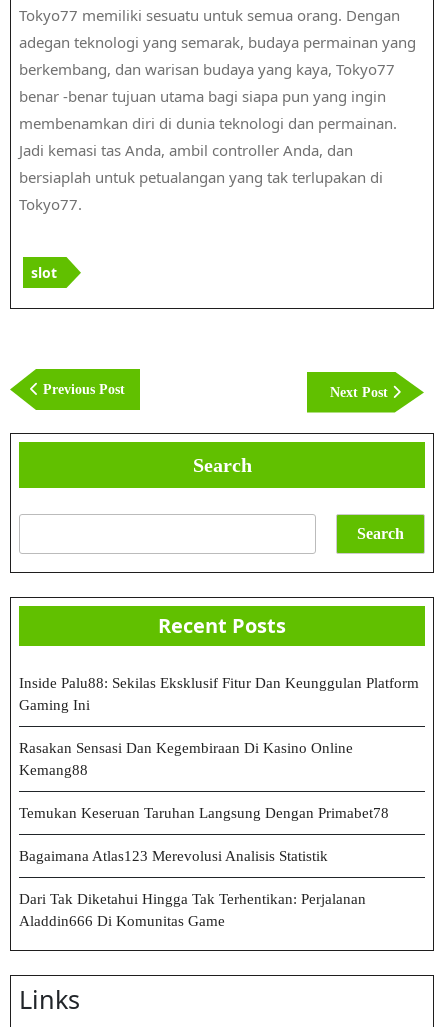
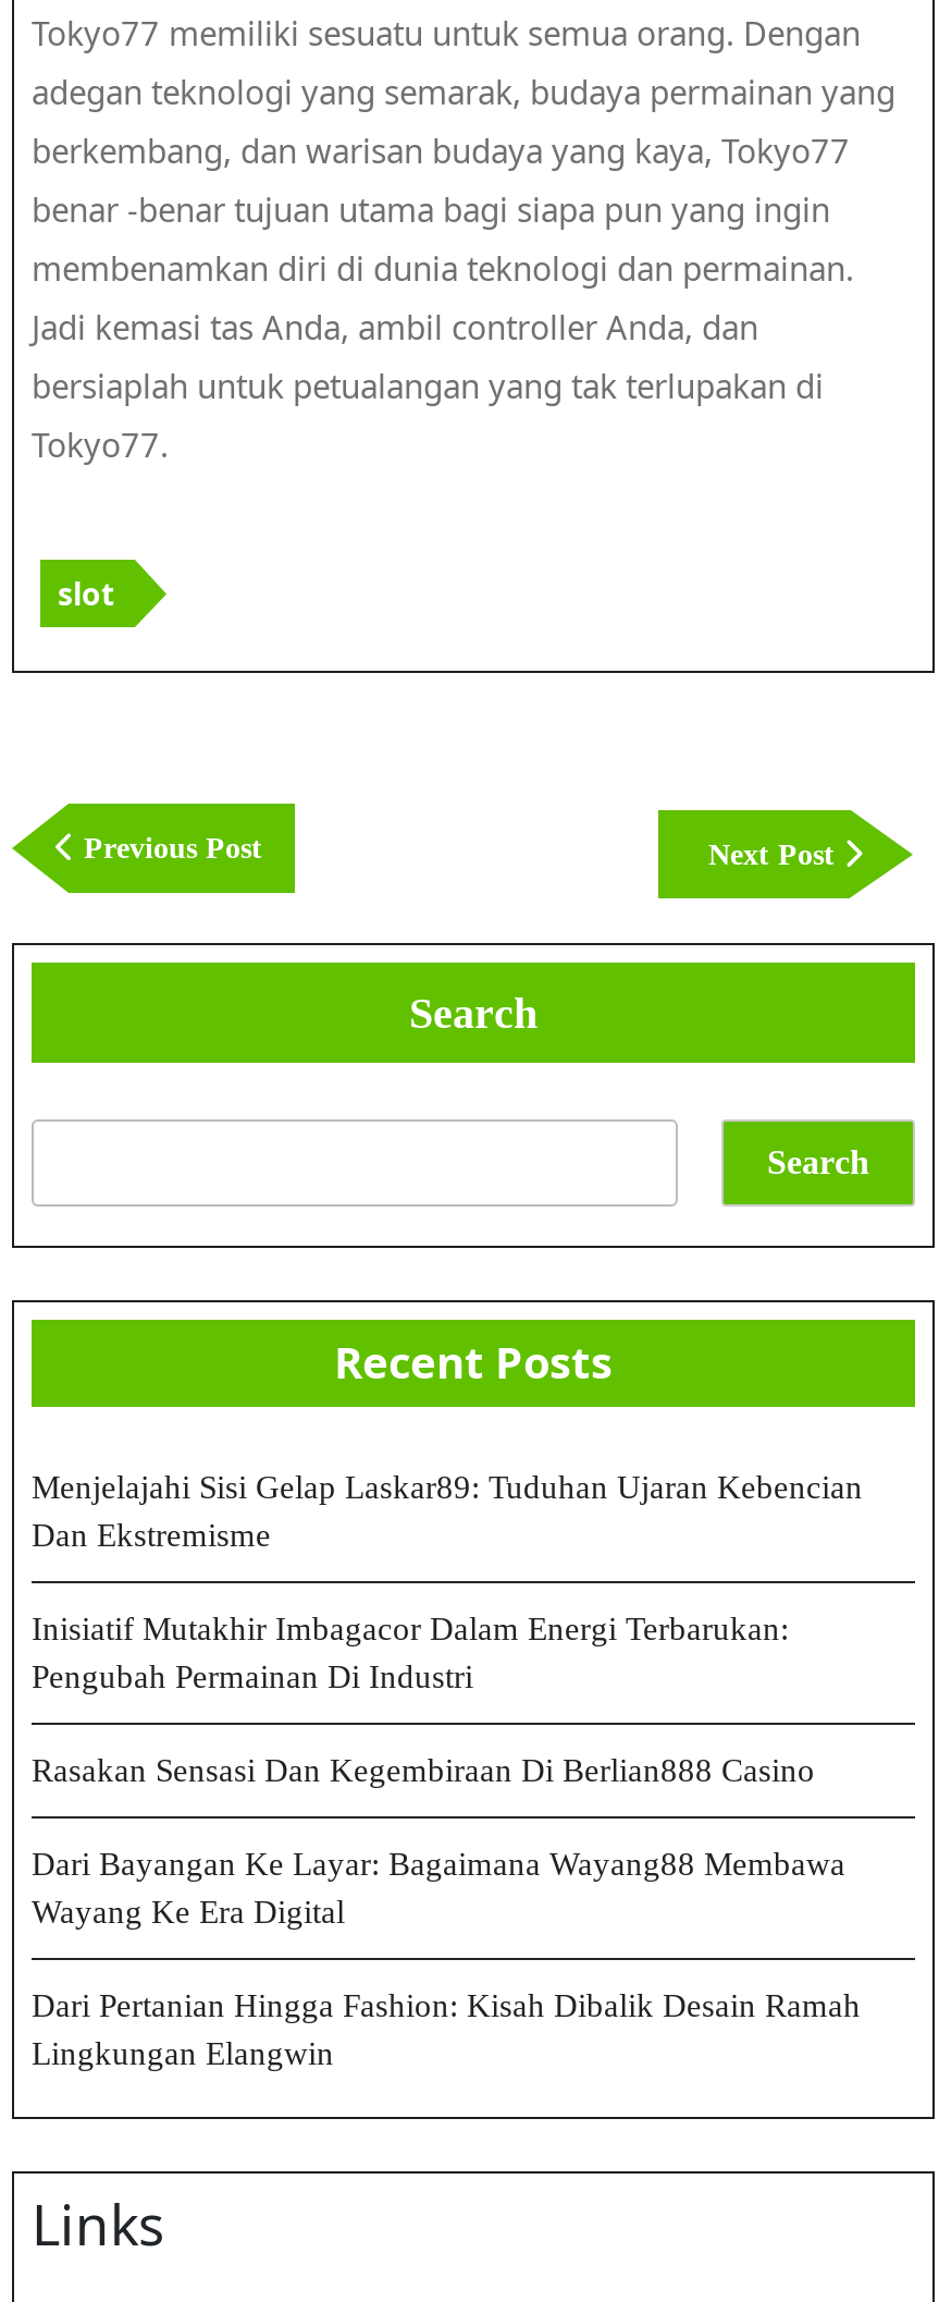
- Inside Palu88: Sekilas Eksklusif Fitur Dan Keunggulan Platform
- Gaming Ini
+ Menjelajahi Sisi Gelap Laskar89: Tuduhan Ujaran Kebencian
+ Dan Ekstremisme

- Rasakan Sensasi Dan Kegembiraan Di Kasino Online
- Kemang88
+ Inisiatif Mutakhir Imbagacor Dalam Energi Terbarukan:
+ Pengubah Permainan Di Industri

- Temukan Keseruan Taruhan Langsung Dengan Primabet78
+ Rasakan Sensasi Dan Kegembiraan Di Berlian888 Casino

- Bagaimana Atlas123 Merevolusi Analisis Statistik
+ Dari Bayangan Ke Layar: Bagaimana Wayang88 Membawa
+ Wayang Ke Era Digital

- Dari Tak Diketahui Hingga Tak Terhentikan: Perjalanan
- Aladdin666 Di Komunitas Game
+ Dari Pertanian Hingga Fashion: Kisah Dibalik Desain Ramah
+ Lingkungan Elangwin
